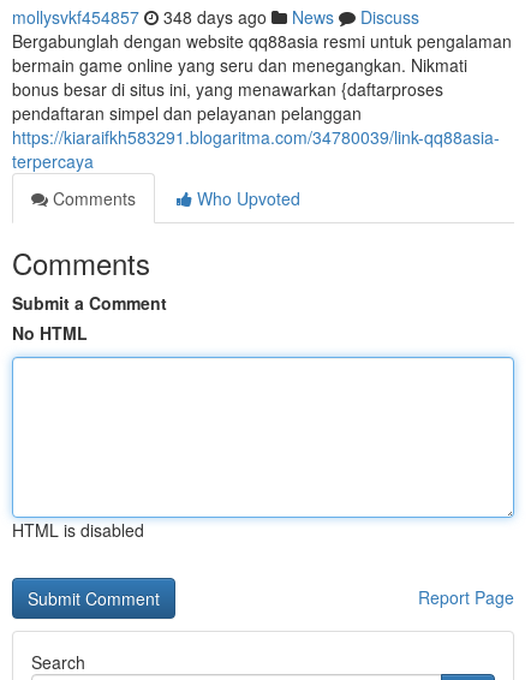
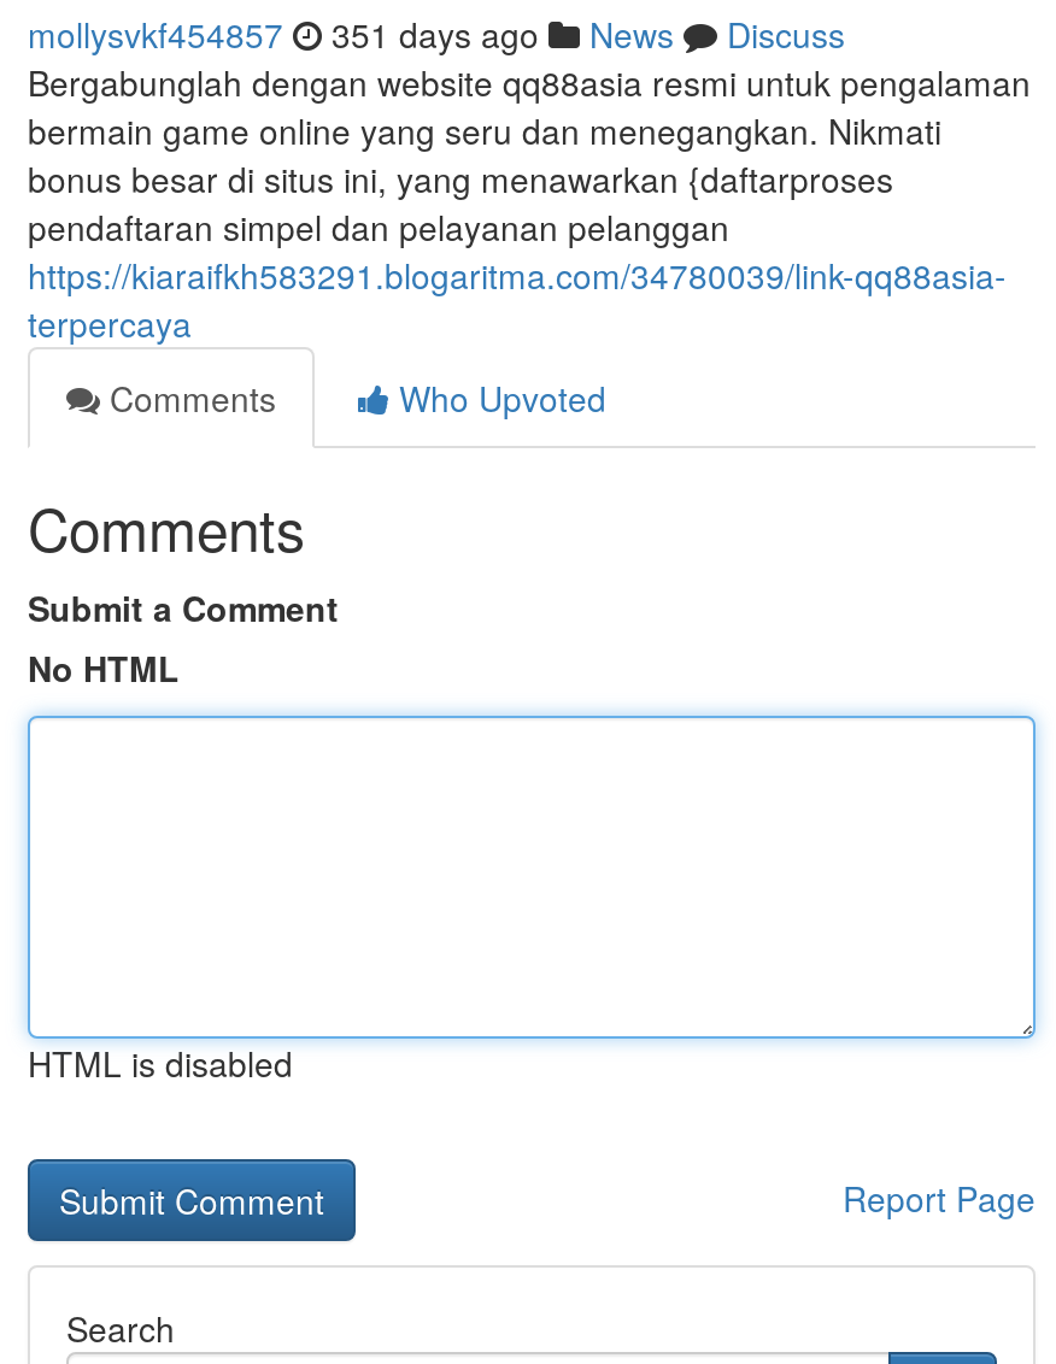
- mollysvkf454857 348 days ago News Discuss
+ mollysvkf454857 351 days ago News Discuss
